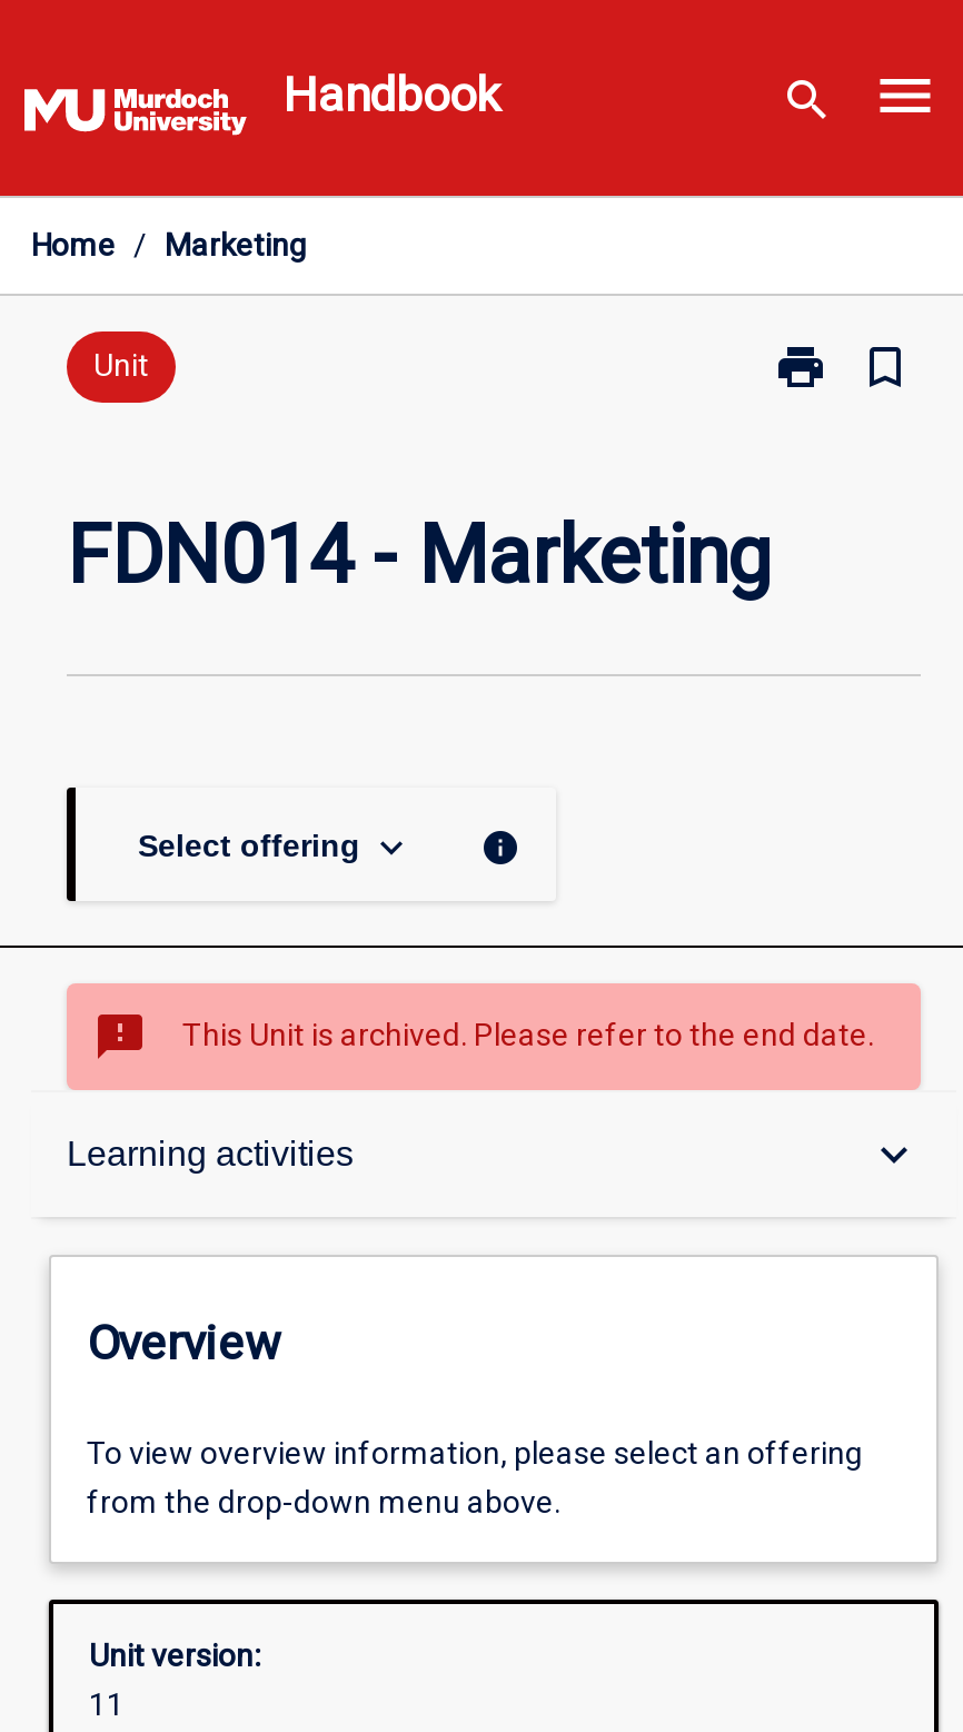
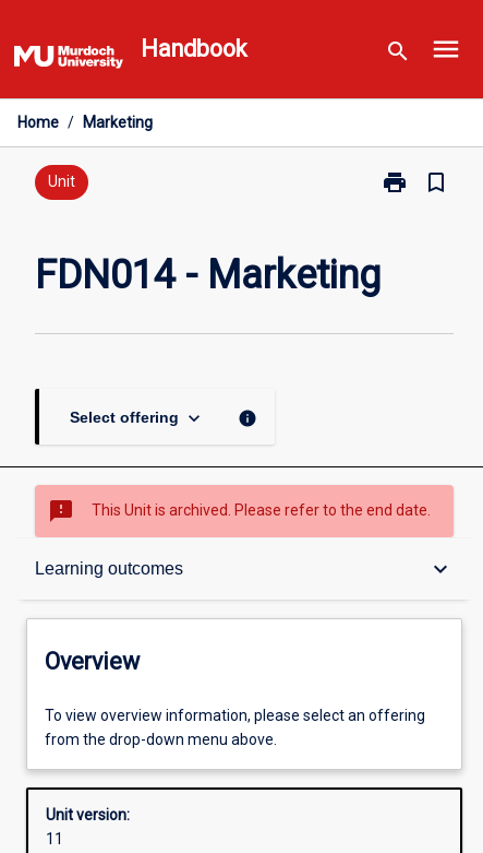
- Learning activities
+ Learning outcomes
